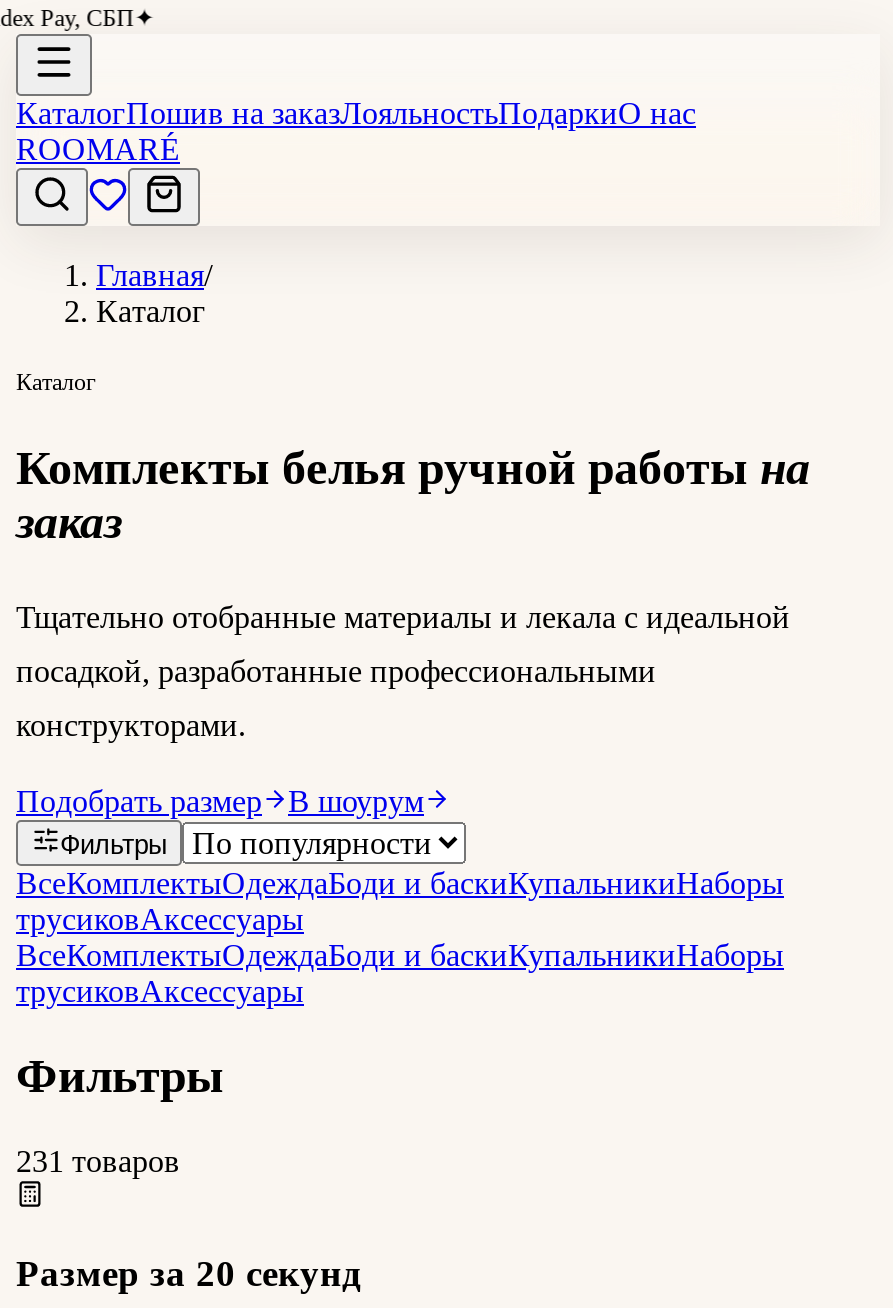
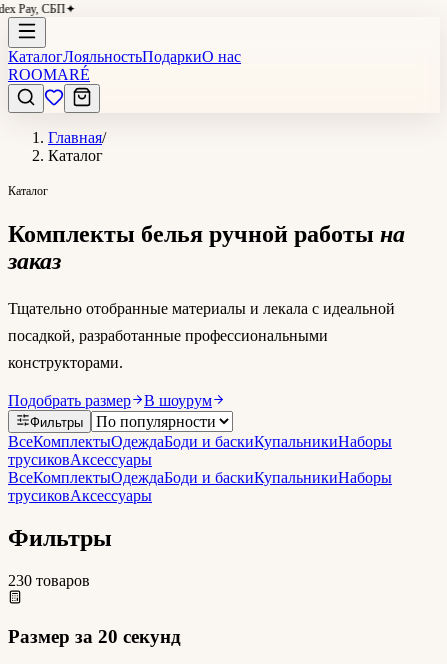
- КаталогПошив на заказЛояльностьПодаркиО нас
+ КаталогЛояльностьПодаркиО нас

- 231 товаров
+ 230 товаров
